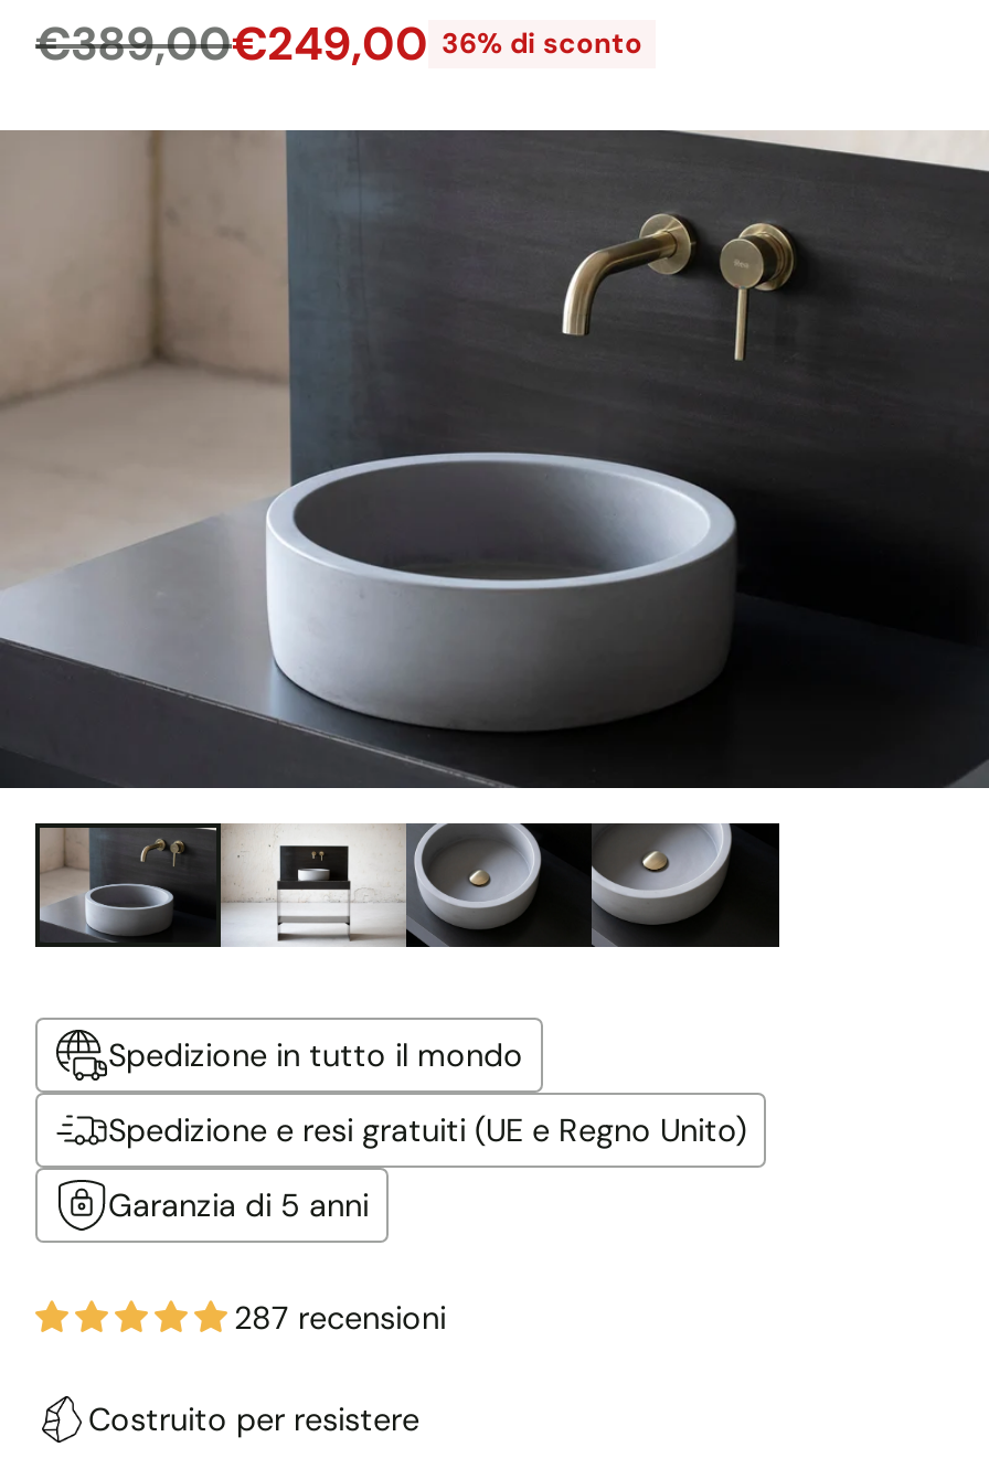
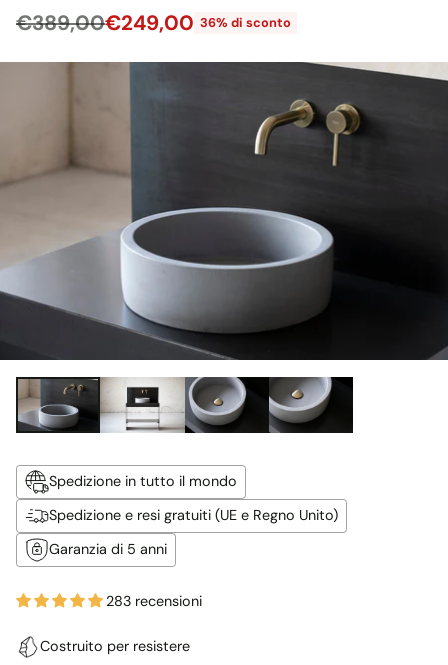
- 287 recensioni
+ 283 recensioni
